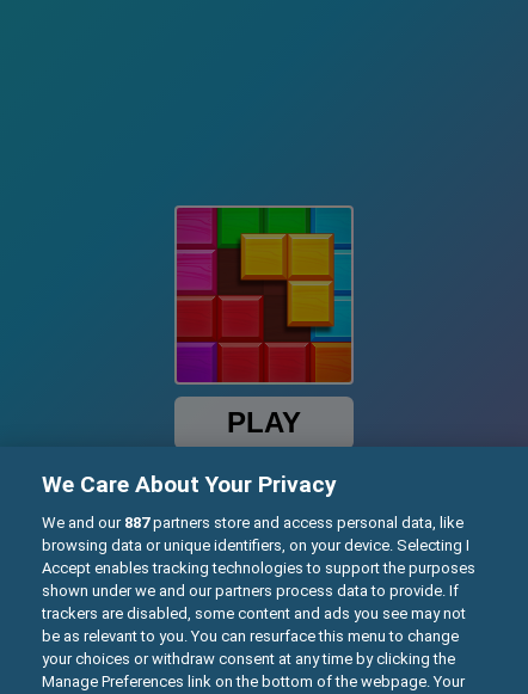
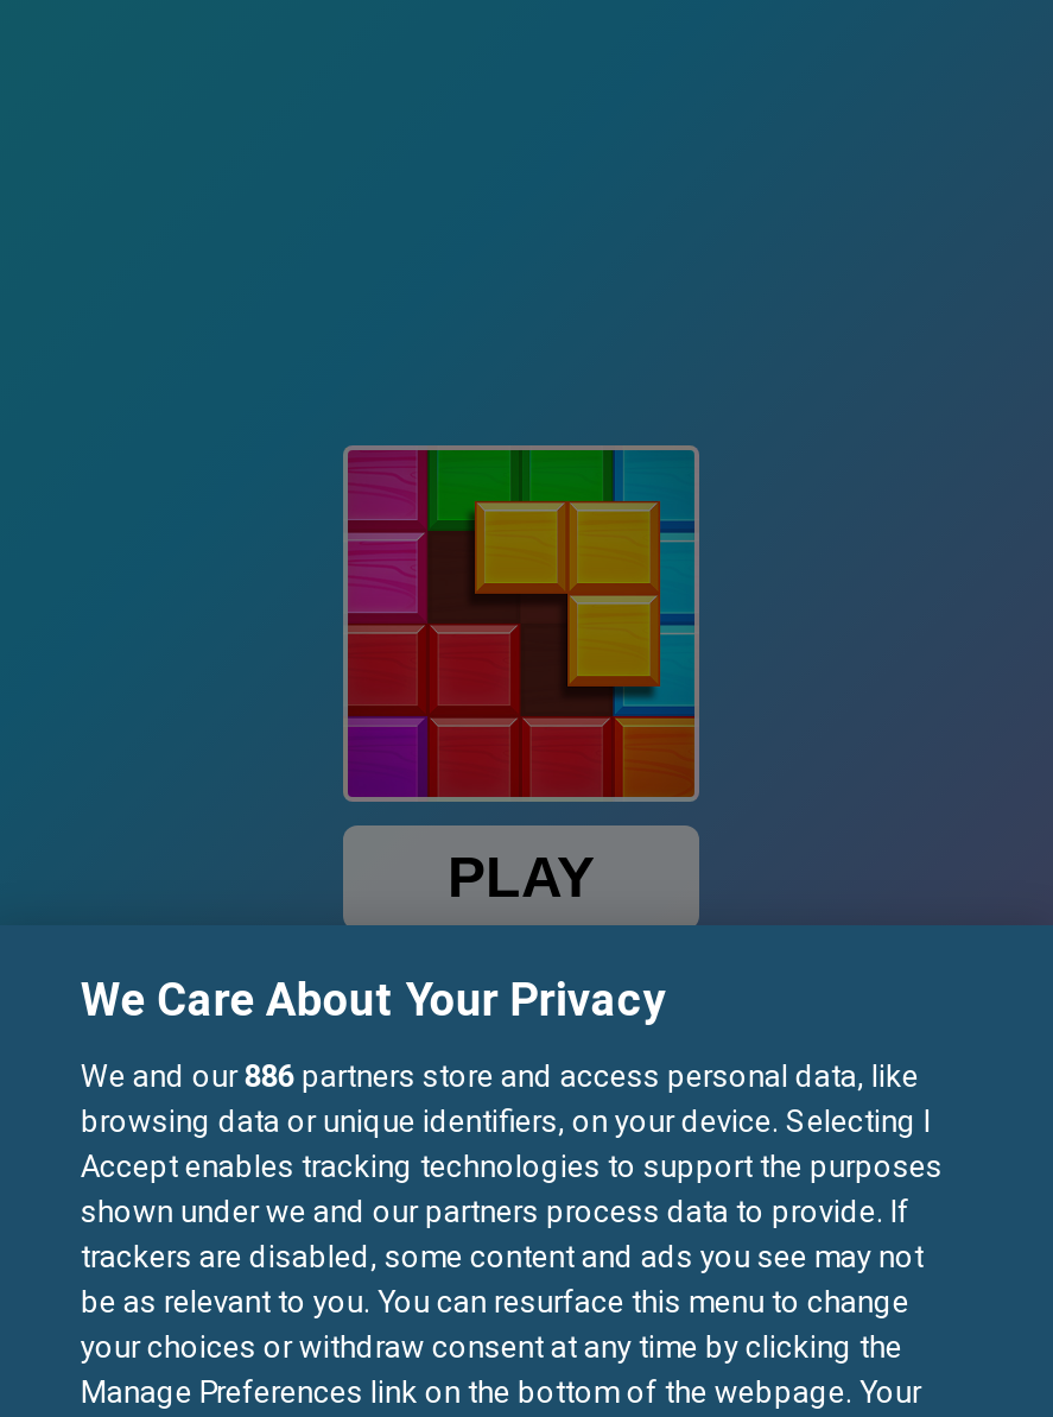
- We and our 887 partners store and access personal data, like
+ We and our 886 partners store and access personal data, like
